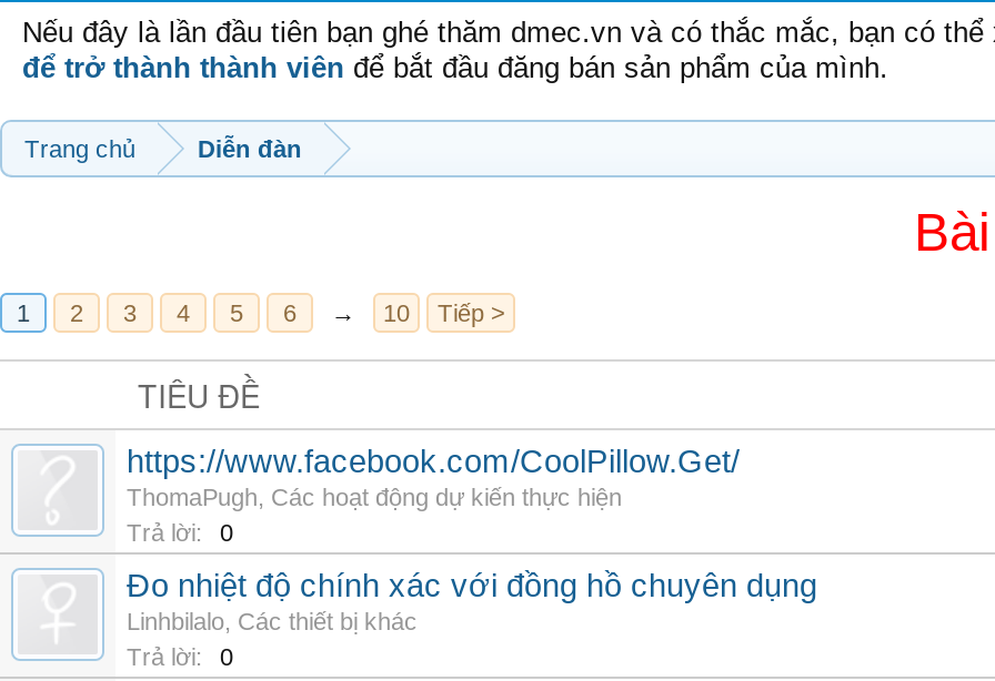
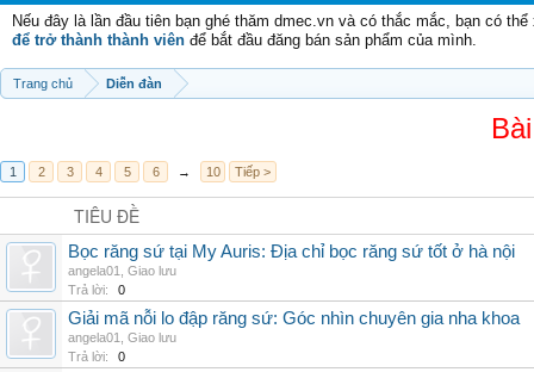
- https://www.facebook.com/CoolPillow.Get/
- ThomaPugh, Các hoạt động dự kiến thực hiện
+ Bọc răng sứ tại My Auris: Địa chỉ bọc răng sứ tốt ở hà nội
+ angela01, Giao lưu

- Đo nhiệt độ chính xác với đồng hồ chuyên dụng
- Linhbilalo, Các thiết bị khác
+ Giải mã nỗi lo đập răng sứ: Góc nhìn chuyên gia nha khoa
+ angela01, Giao lưu
